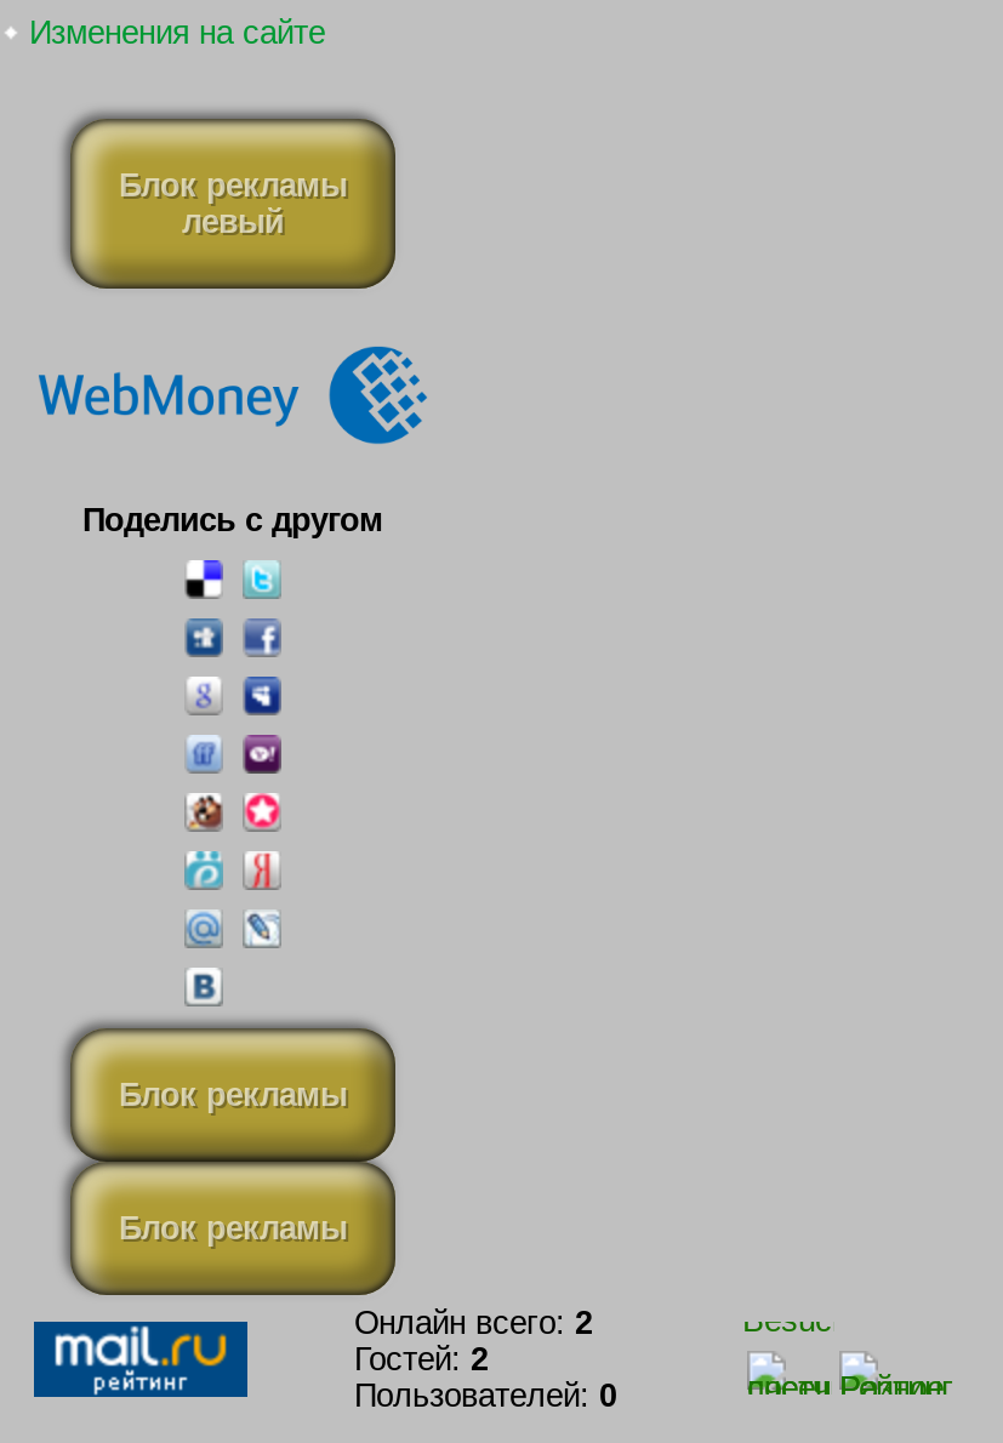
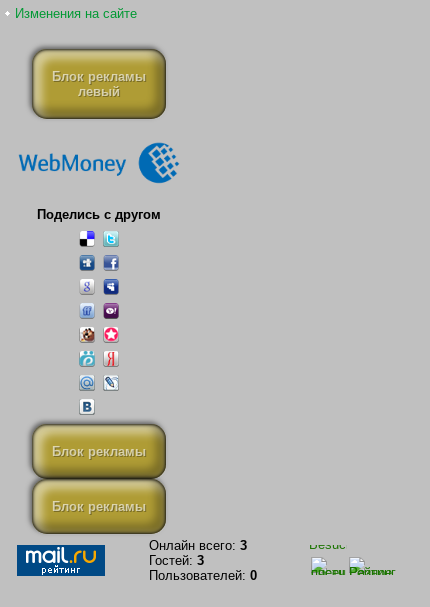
- Онлайн всего: 2
+ Онлайн всего: 3

- Гостей: 2
+ Гостей: 3
